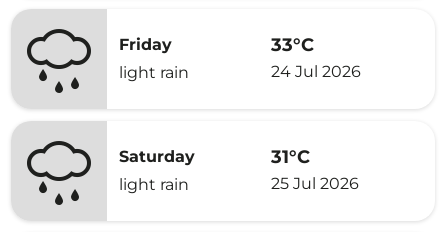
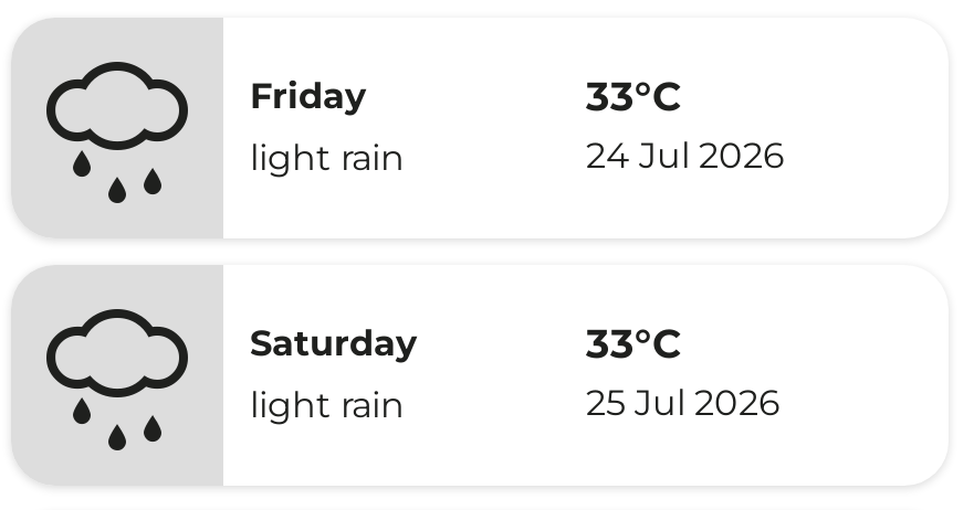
- 31°C
+ 33°C
